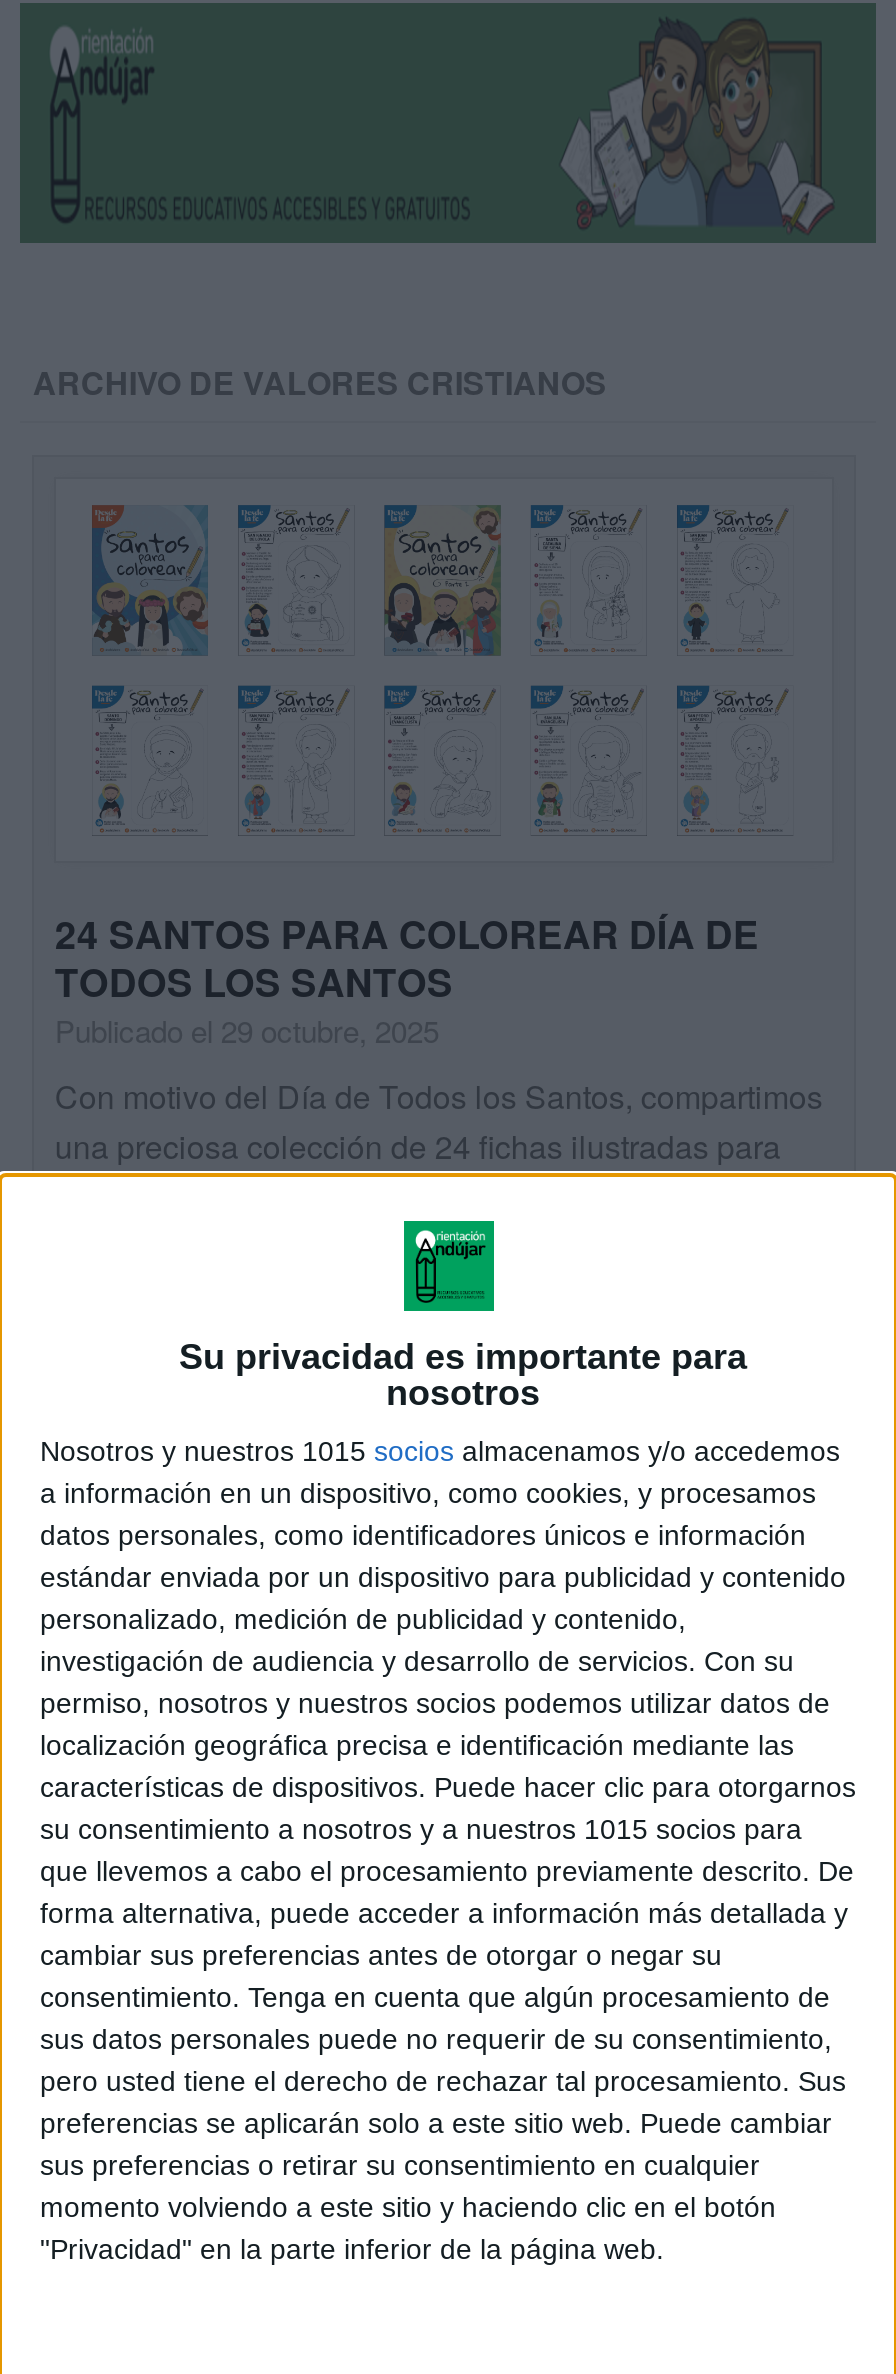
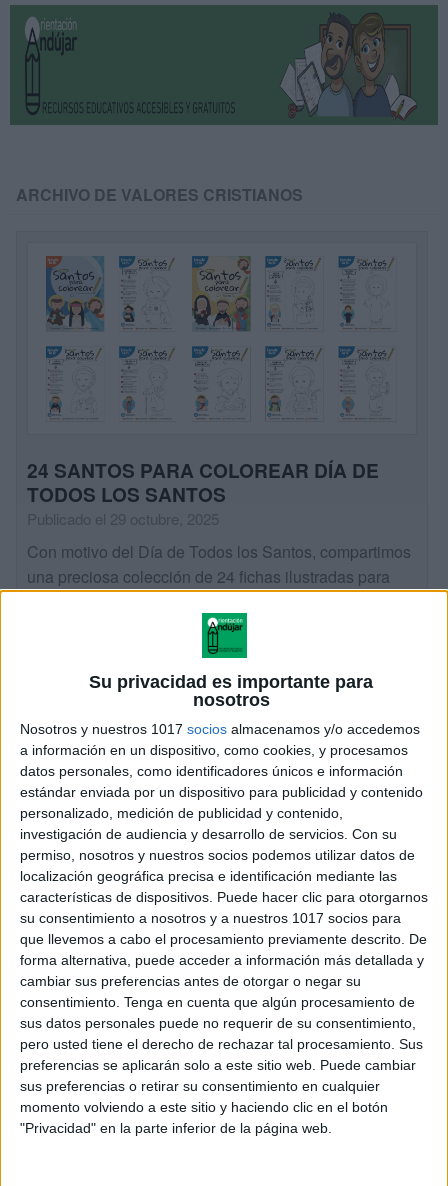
- Nosotros y nuestros 1015 socios almacenamos y/o accedemos
+ Nosotros y nuestros 1017 socios almacenamos y/o accedemos

- su consentimiento a nosotros y a nuestros 1015 socios para
+ su consentimiento a nosotros y a nuestros 1017 socios para
